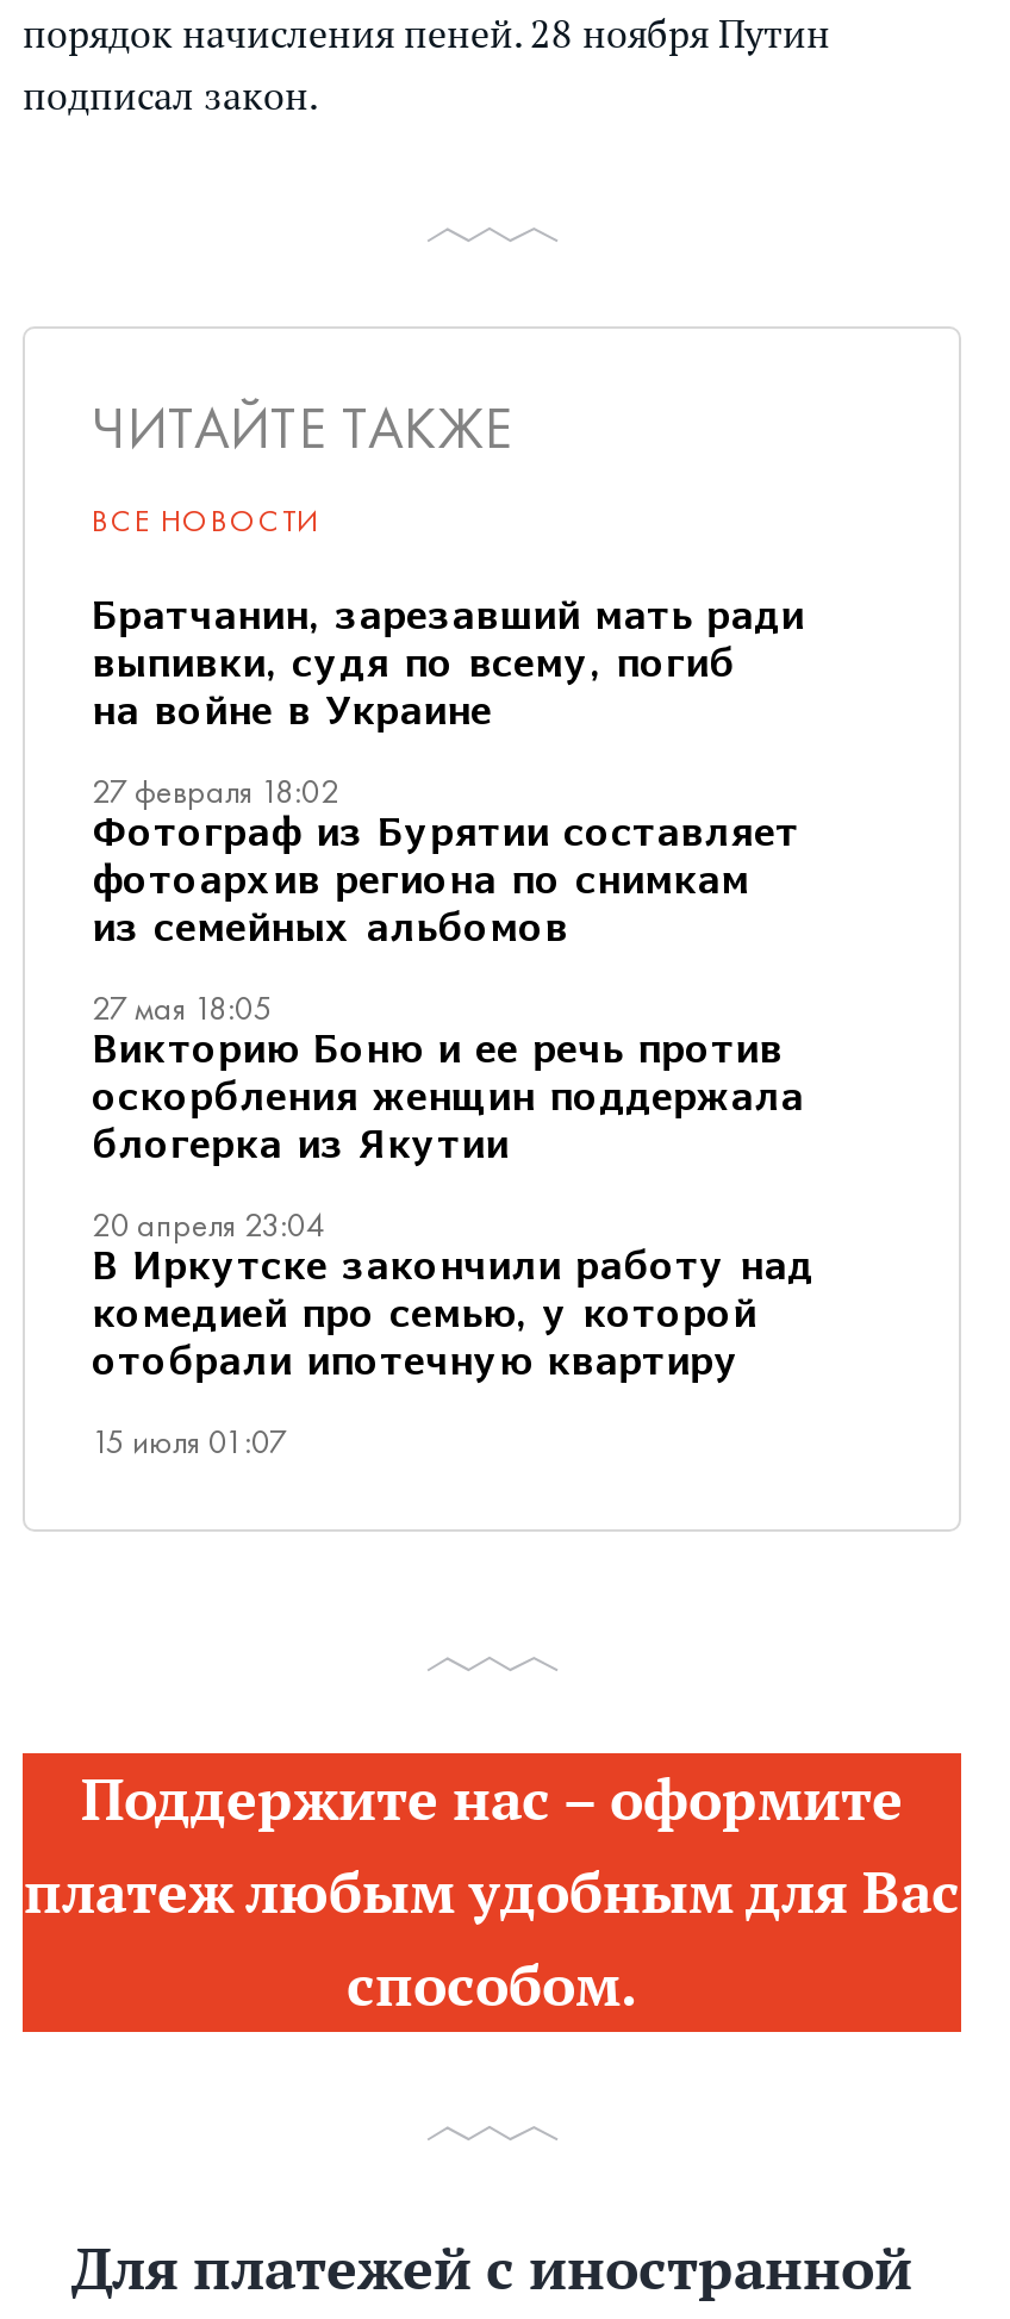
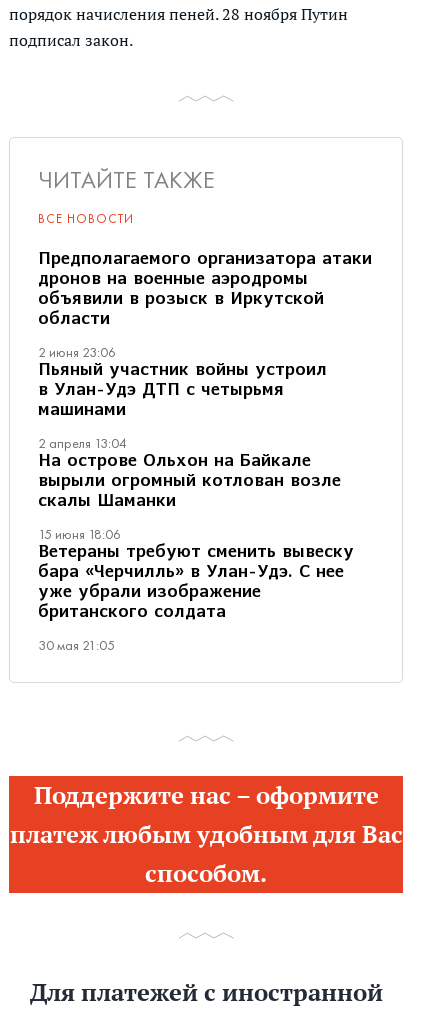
- Братчанин, зарезавший мать ради
- выпивки, судя по всему, погиб
- на войне в Украине
+ Предполагаемого организатора атаки
+ дронов на военные аэродромы
+ объявили в розыск в Иркутской
+ области

- 27 февраля 18:02
- Фотограф из Бурятии составляет
- фотоархив региона по снимкам
- из семейных альбомов
+ 2 июня 23:06
+ Пьяный участник войны устроил
+ в Улан-Удэ ДТП с четырьмя
+ машинами

- 27 мая 18:05
- Викторию Боню и ее речь против
- оскорбления женщин поддержала
- блогерка из Якутии
+ 2 апреля 13:04
+ На острове Ольхон на Байкале
+ вырыли огромный котлован возле
+ скалы Шаманки

- 20 апреля 23:04
- В Иркутске закончили работу над
- комедией про семью, у которой
- отобрали ипотечную квартиру
+ 15 июня 18:06
+ Ветераны требуют сменить вывеску
+ бара «Черчилль» в Улан-Удэ. С нее
+ уже убрали изображение
+ британского солдата

- 15 июля 01:07
+ 30 мая 21:05
